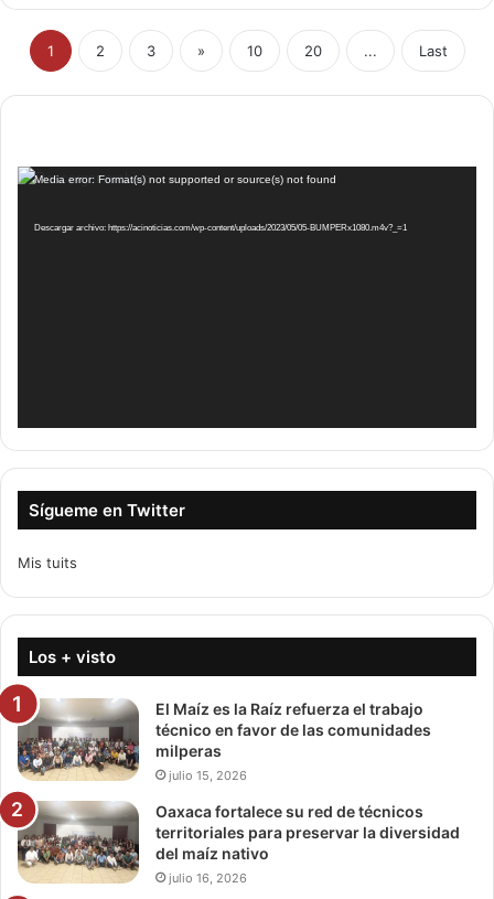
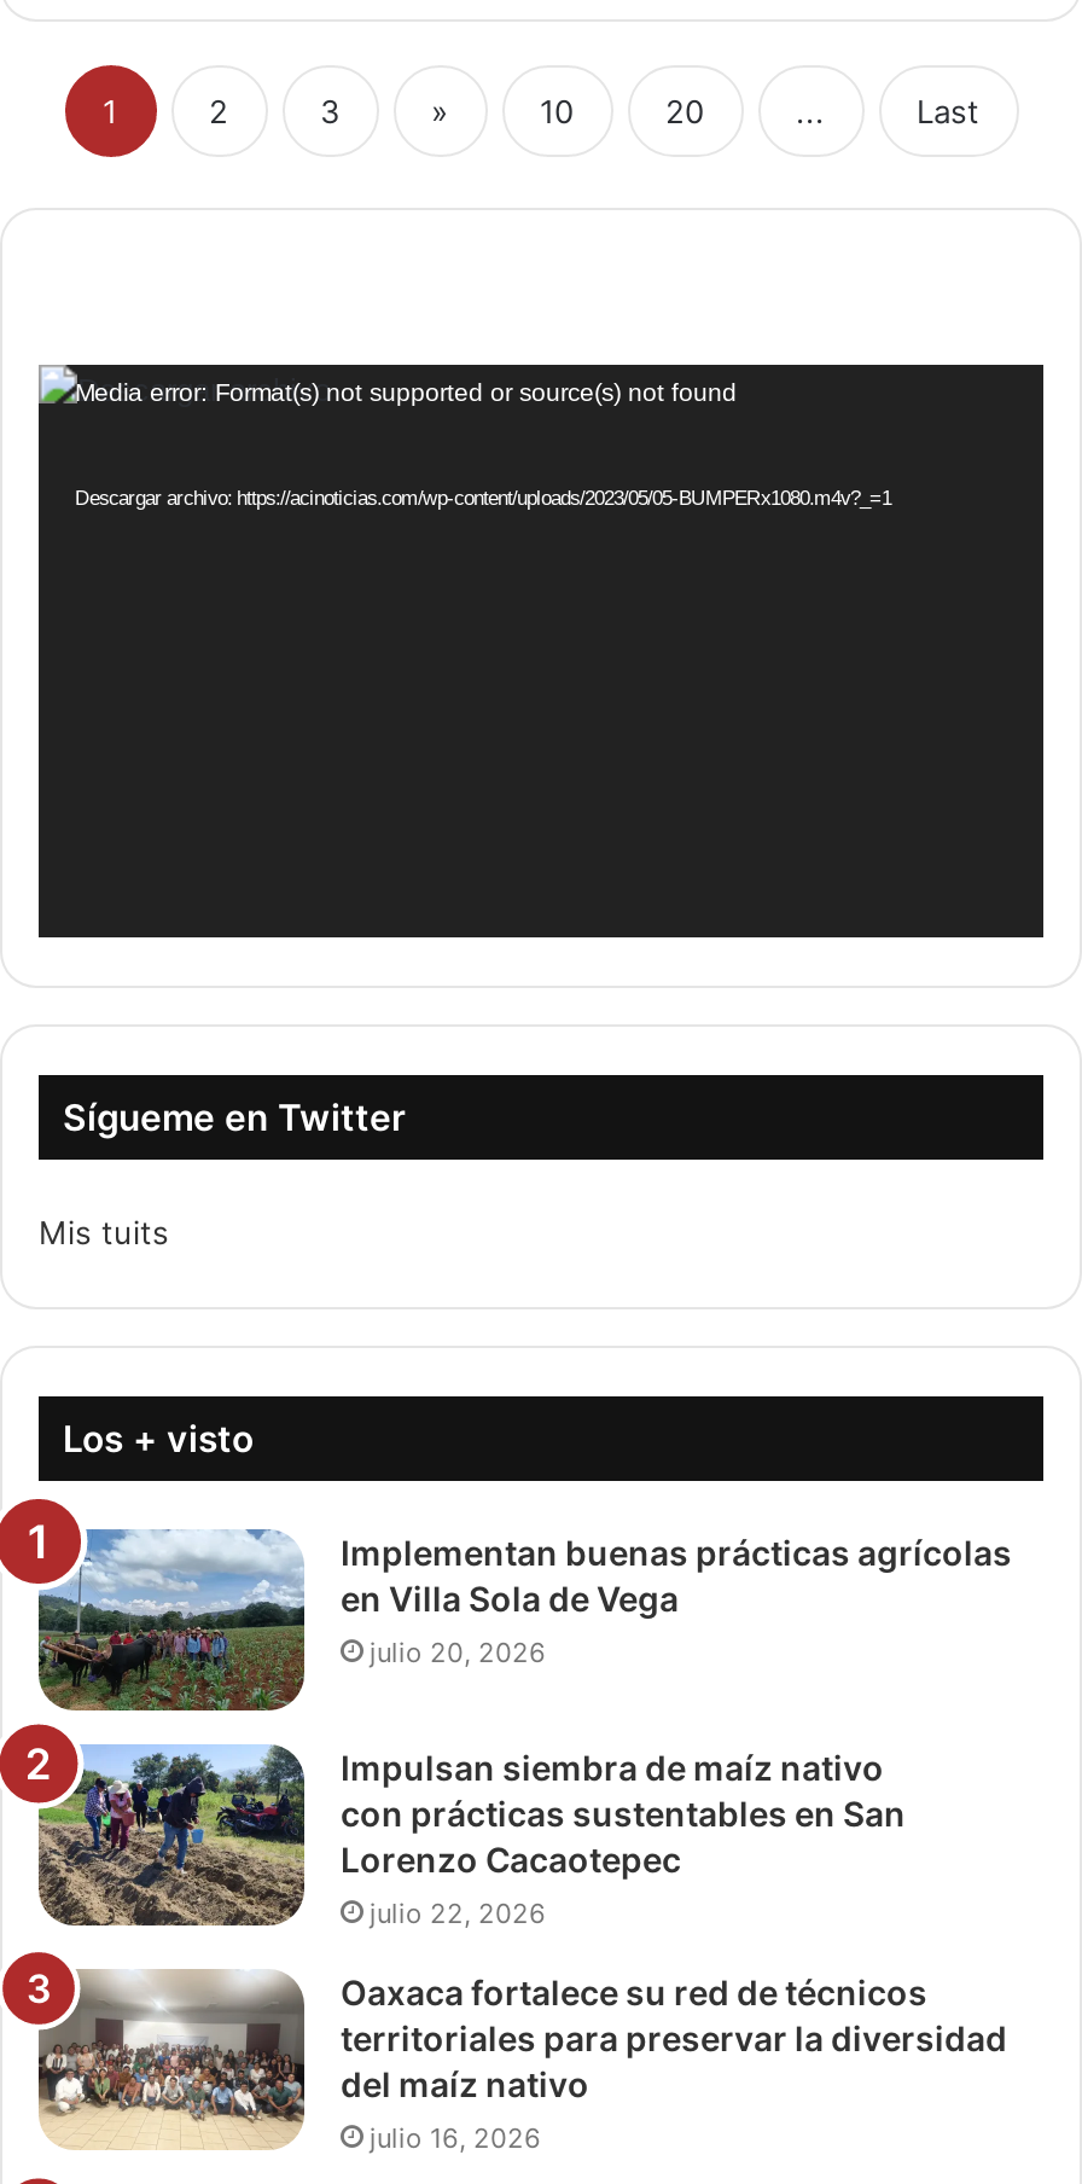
- [image]
- El Maíz es la Raíz refuerza el trabajo
- técnico en favor de las comunidades
- milperas
- julio 15, 2026
+ [image]
+ Implementan buenas prácticas agrícolas
+ en Villa Sola de Vega
+ julio 20, 2026
+ Impulsan siembra de maíz nativo
+ con prácticas sustentables en San
+ Lorenzo Cacaotepec
+ julio 22, 2026
